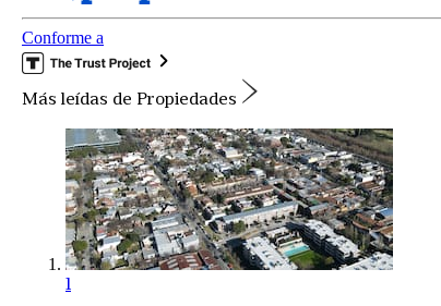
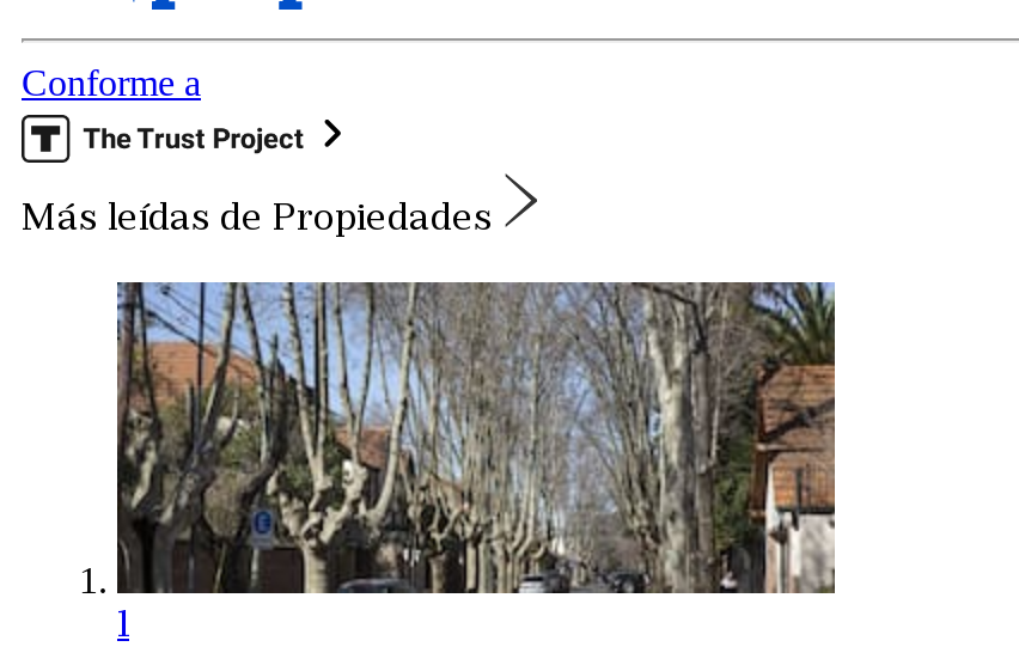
- [image]
+ [image]
